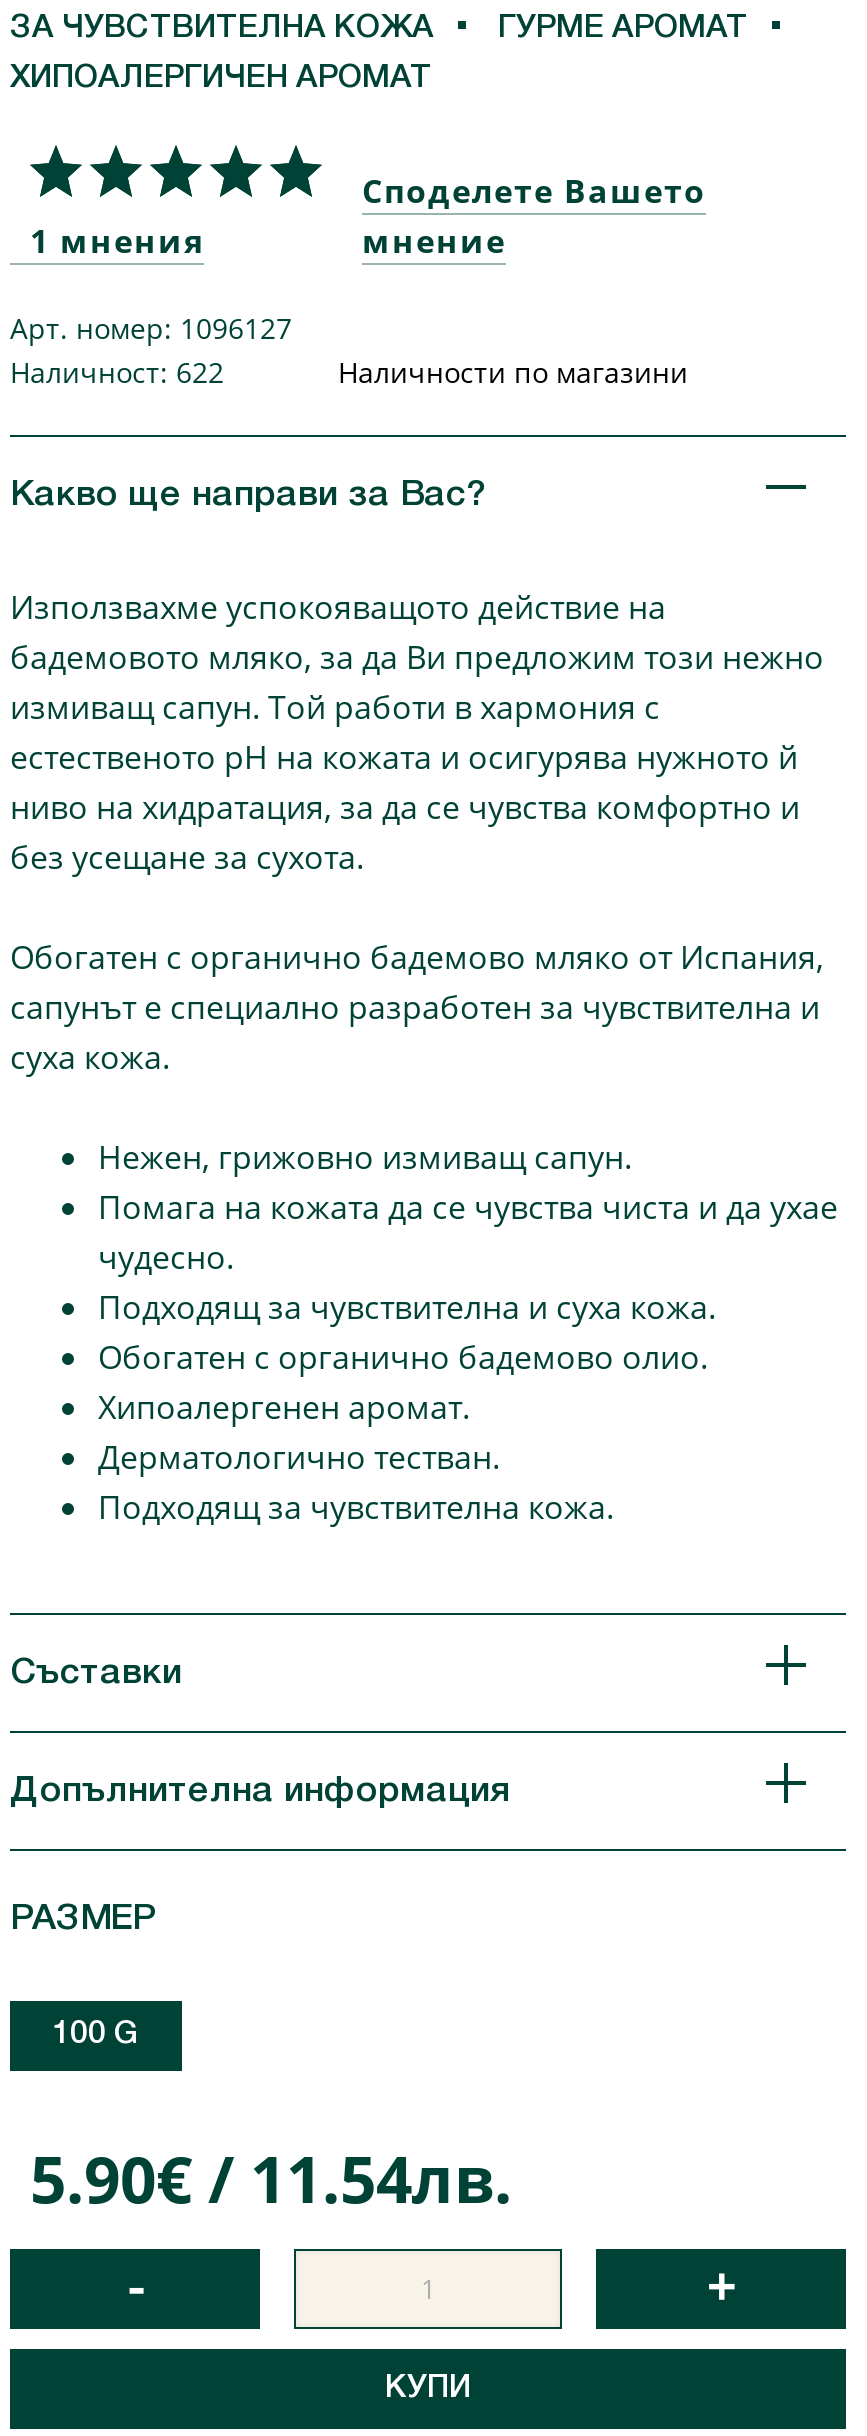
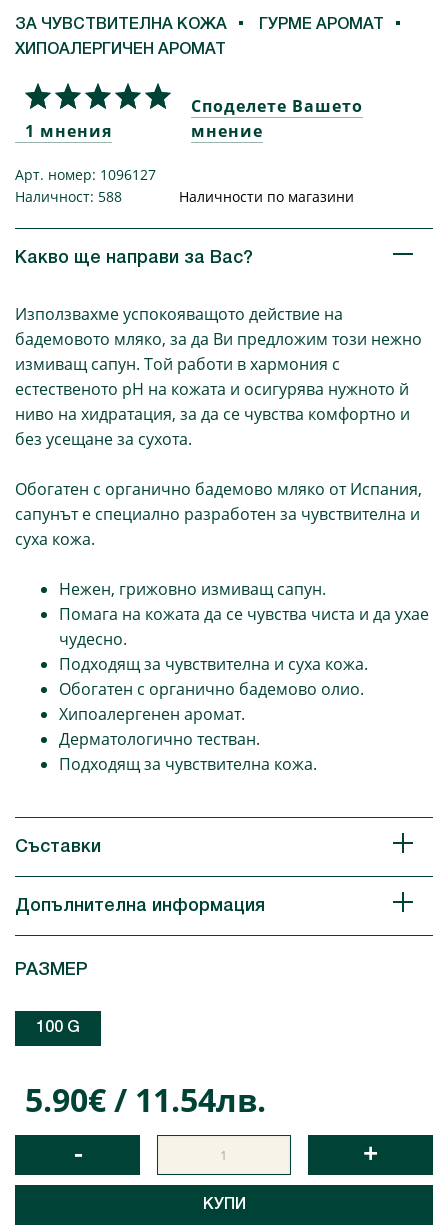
- Наличност: 622
+ Наличност: 588
